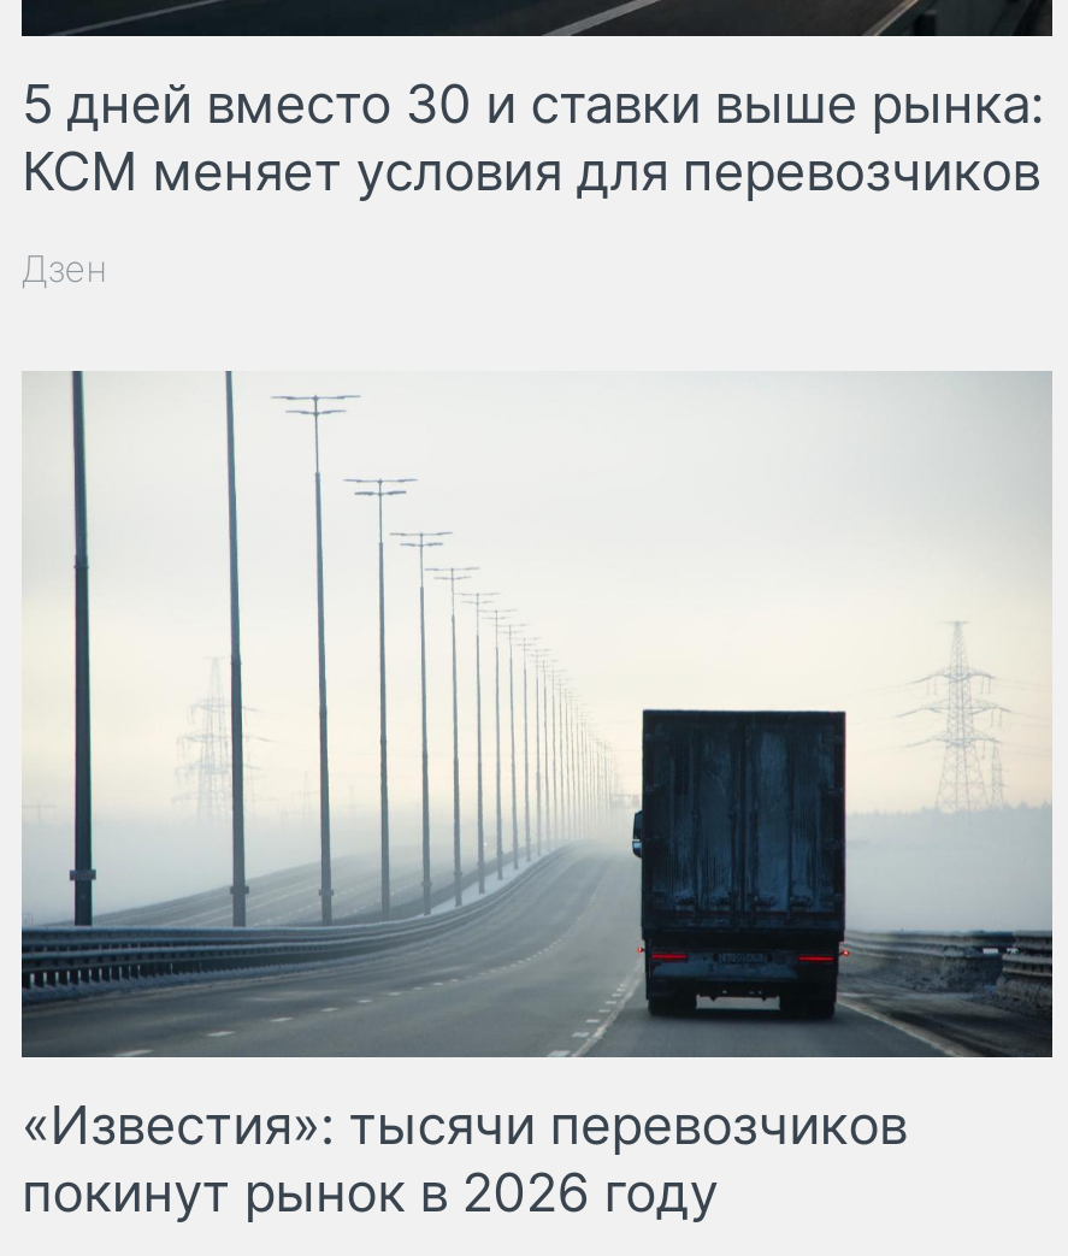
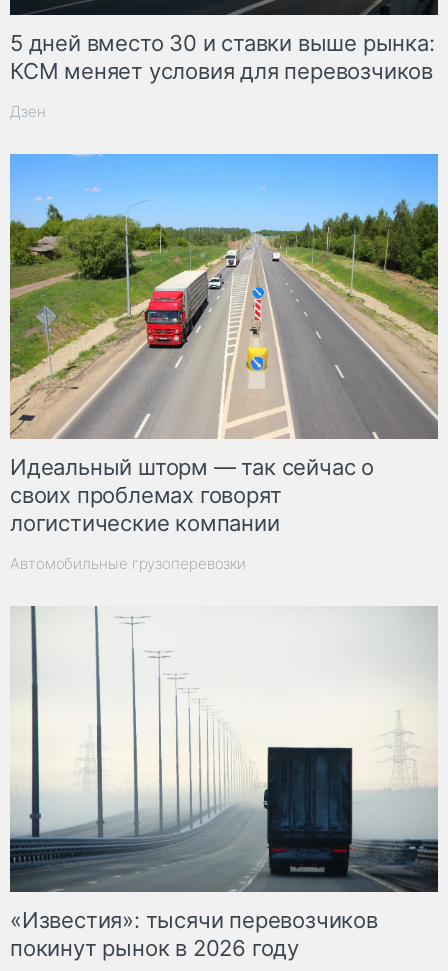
+ [image]
+ Идеальный шторм — так сейчас о
+ своих проблемах говорят
+ логистические компании
+ Автомобильные грузоперевозки
